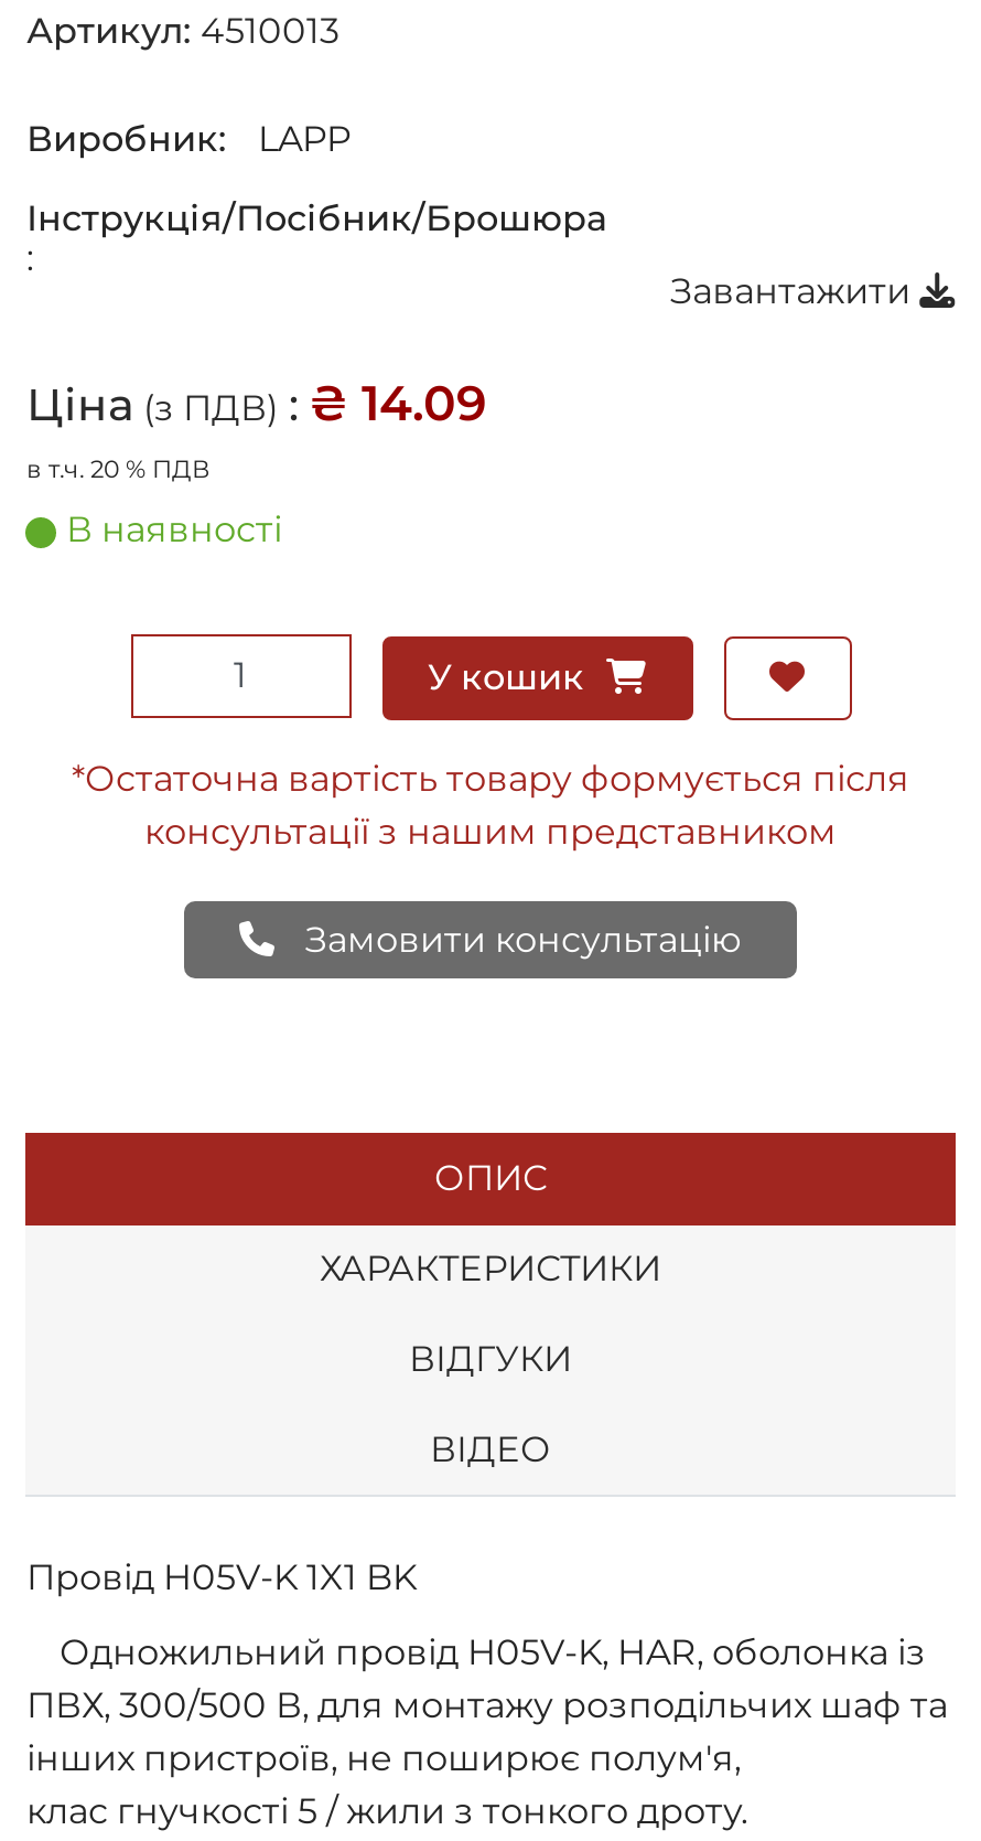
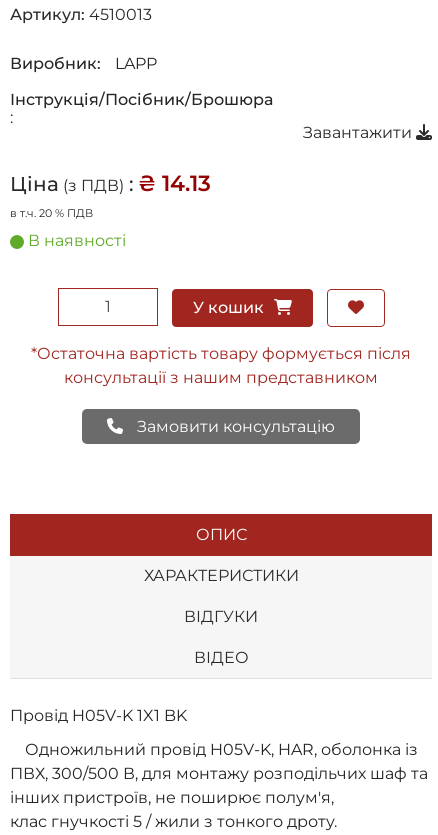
- Ціна (з ПДВ): ₴ 14.09
+ Ціна (з ПДВ): ₴ 14.13
